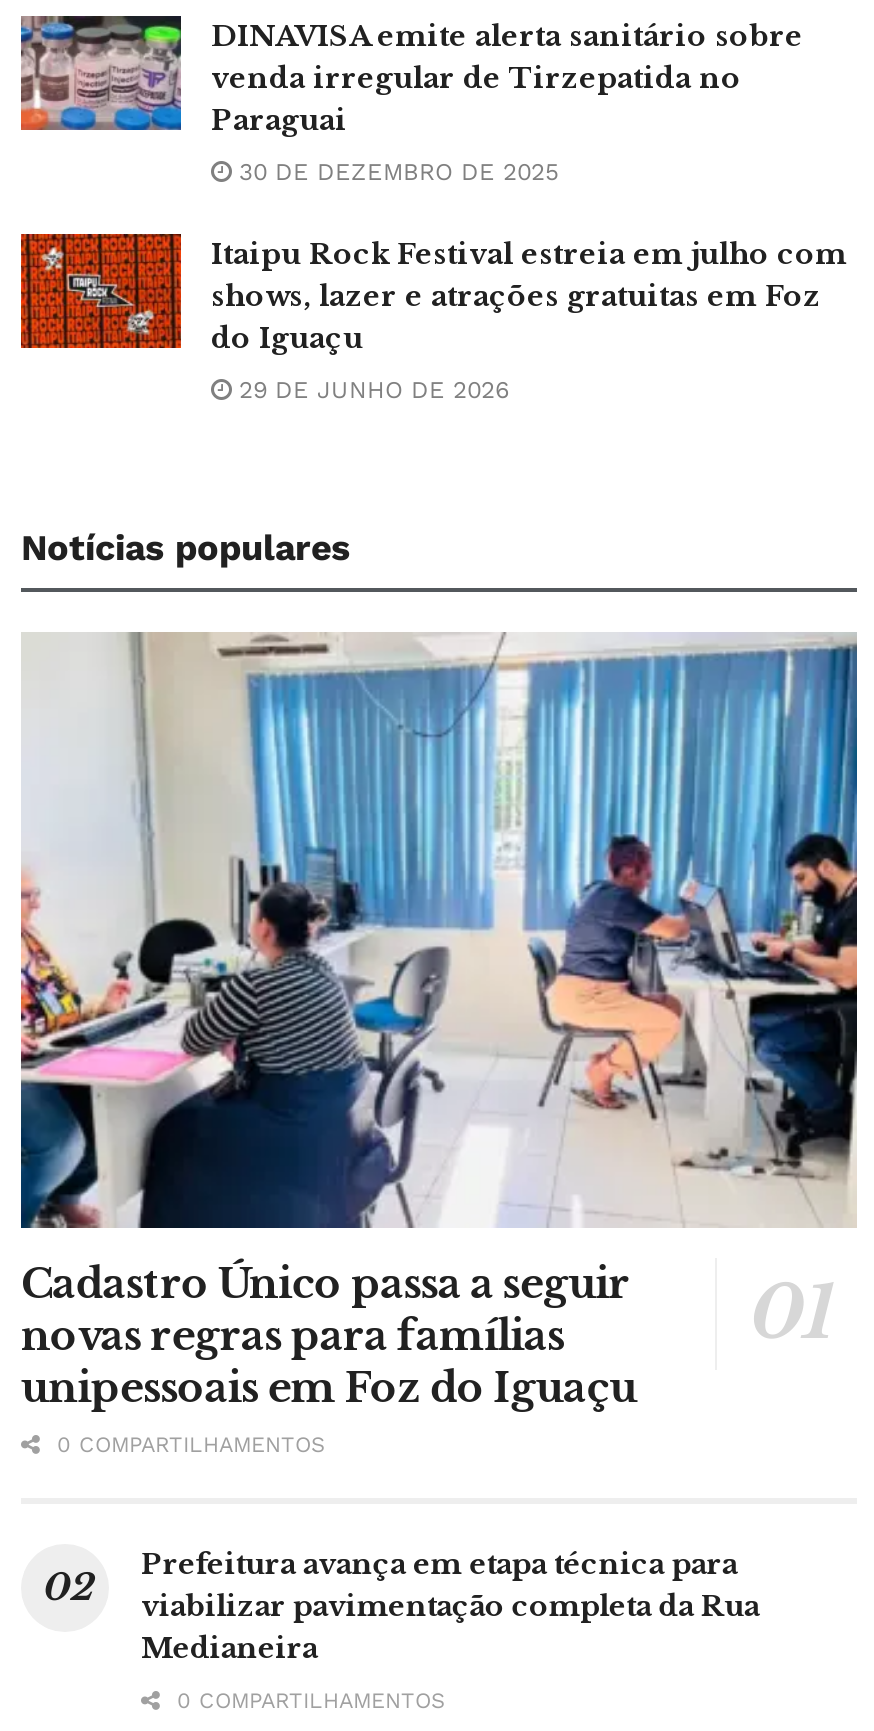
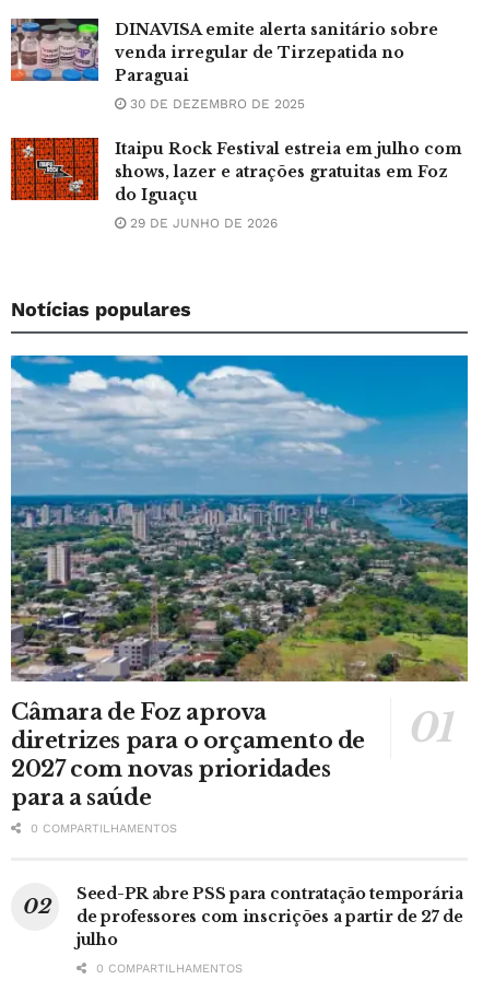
- [image]
- Cadastro Único passa a seguir
- novas regras para famílias
- unipessoais em Foz do Iguaçu
+ [image]
+ Câmara de Foz aprova
+ diretrizes para o orçamento de
+ 2027 com novas prioridades
+ para a saúde

- Prefeitura avança em etapa técnica para
- viabilizar pavimentação completa da Rua
- Medianeira
+ Seed-PR abre PSS para contratação temporária
+ de professores com inscrições a partir de 27 de
+ julho
